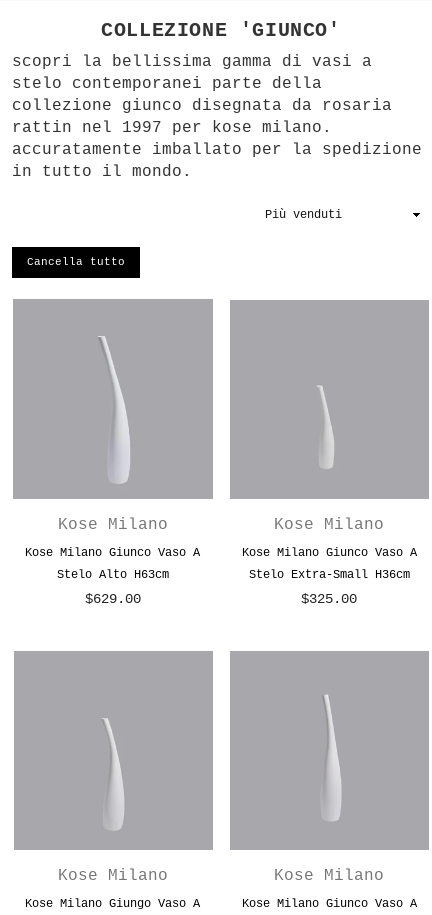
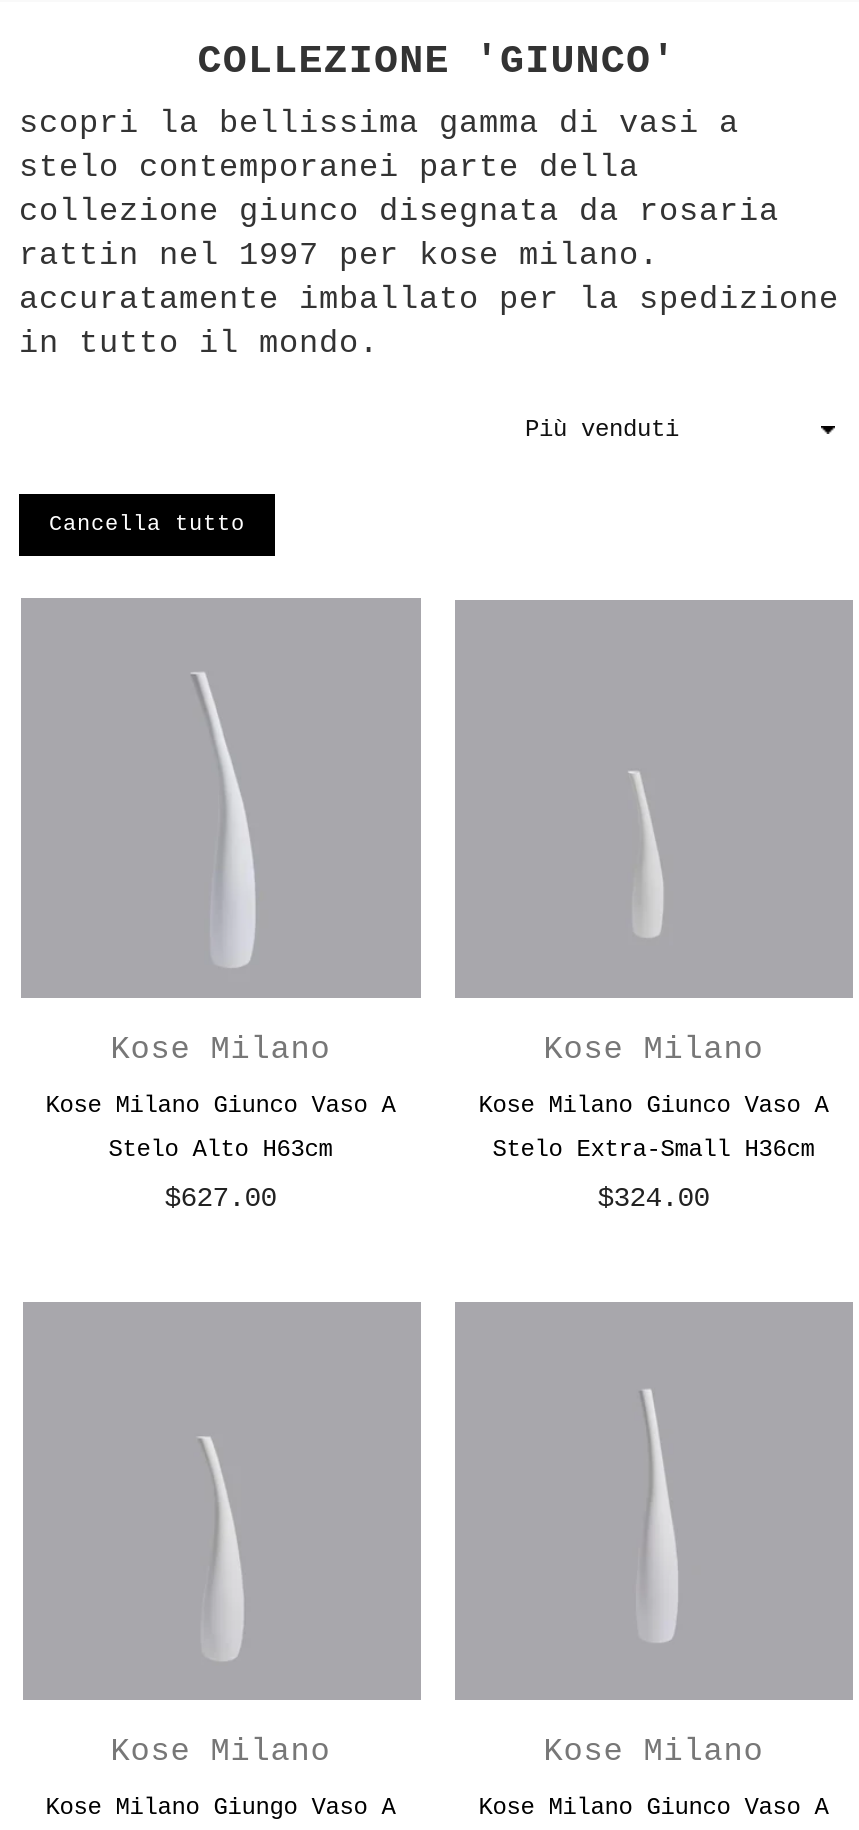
- $629.00
+ $627.00

- $325.00
+ $324.00
